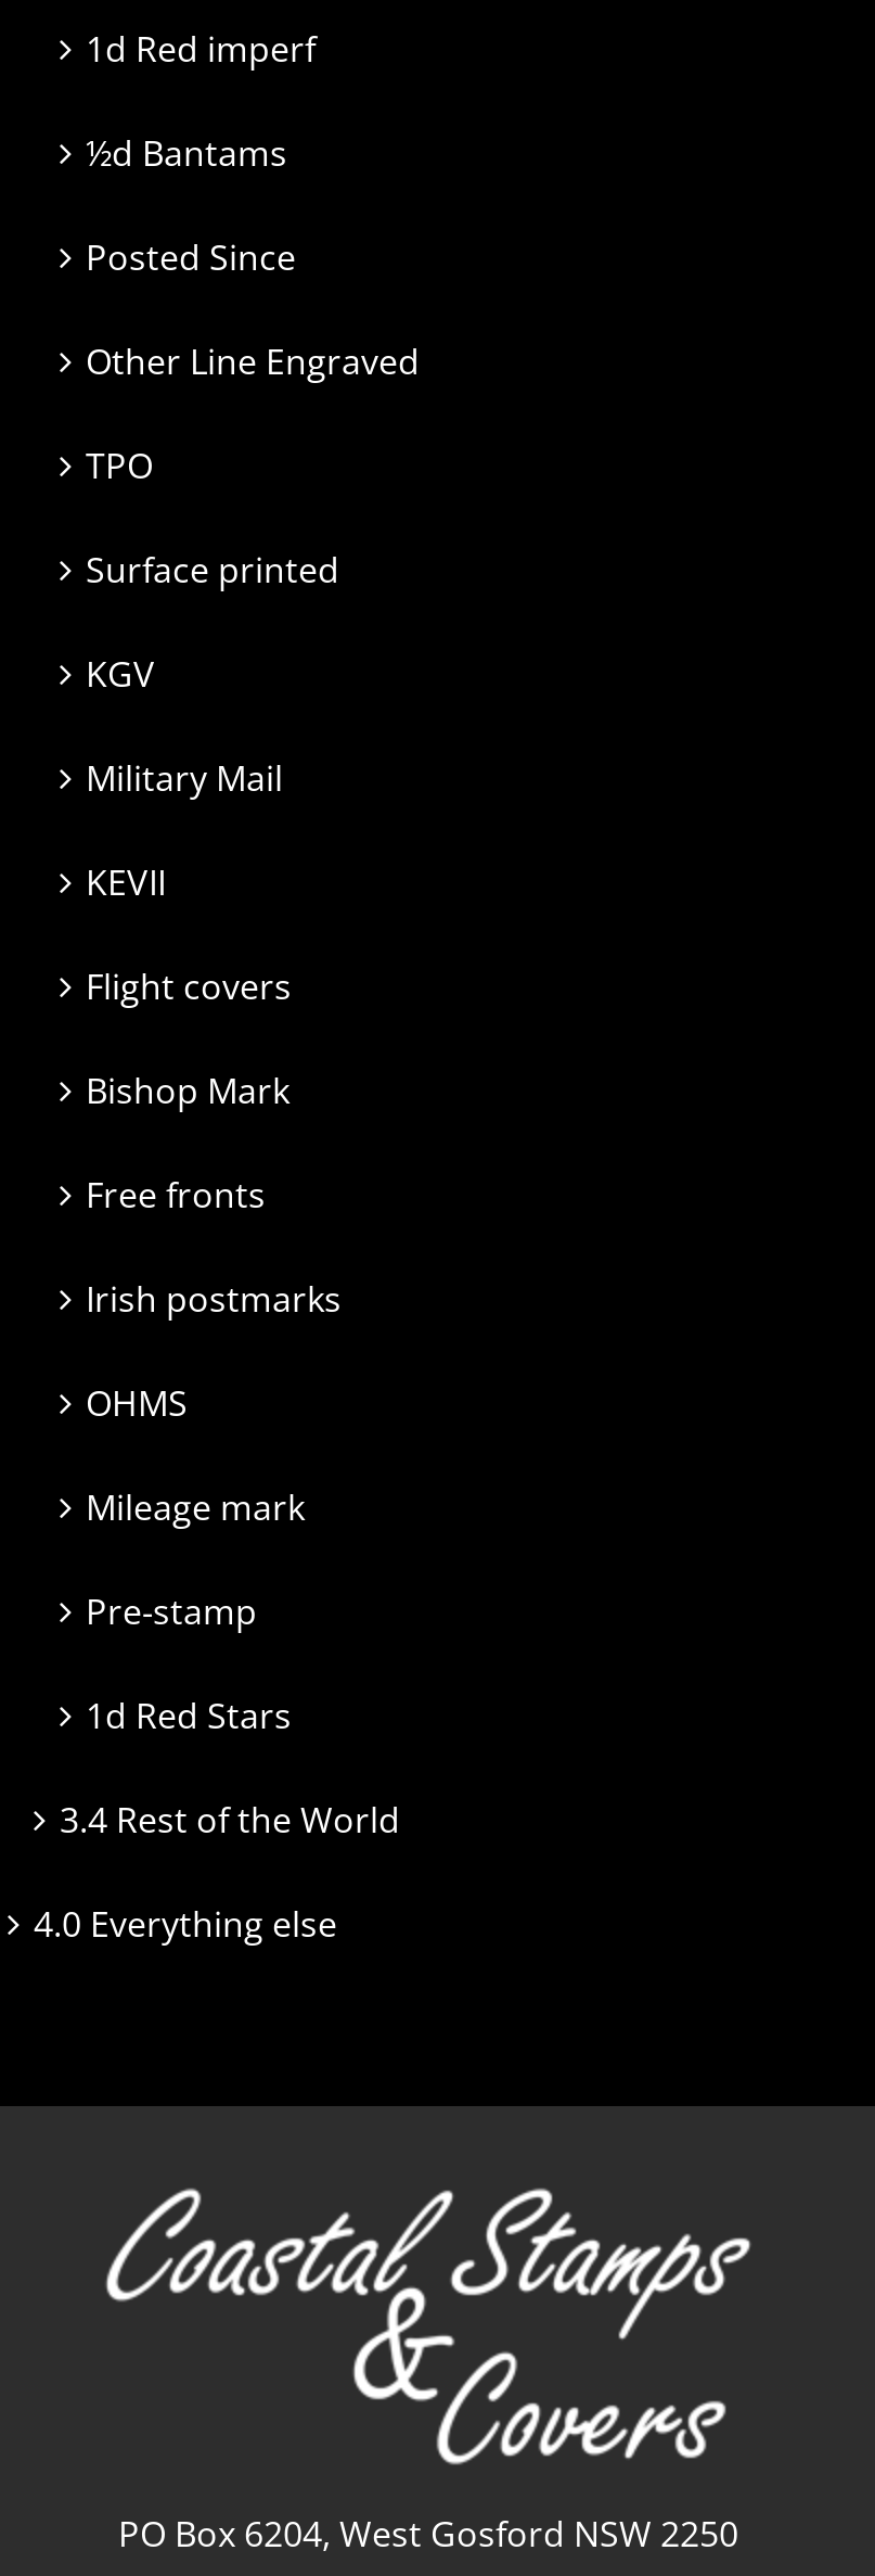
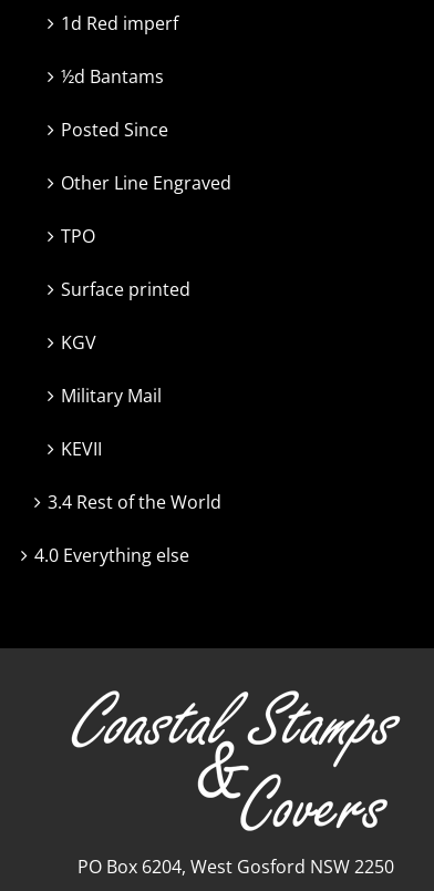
- Flight covers
- Bishop Mark
- Free fronts
- Irish postmarks
- OHMS
- Mileage mark
- Pre-stamp
- 1d Red Stars
